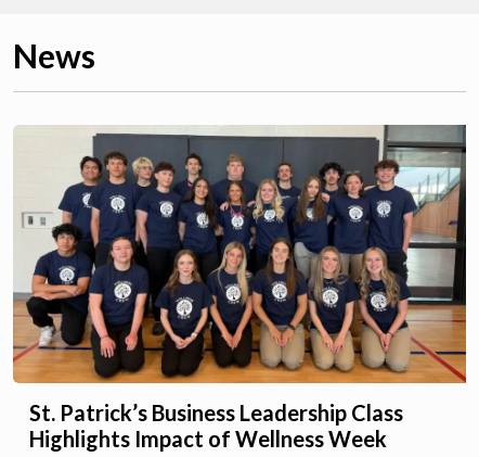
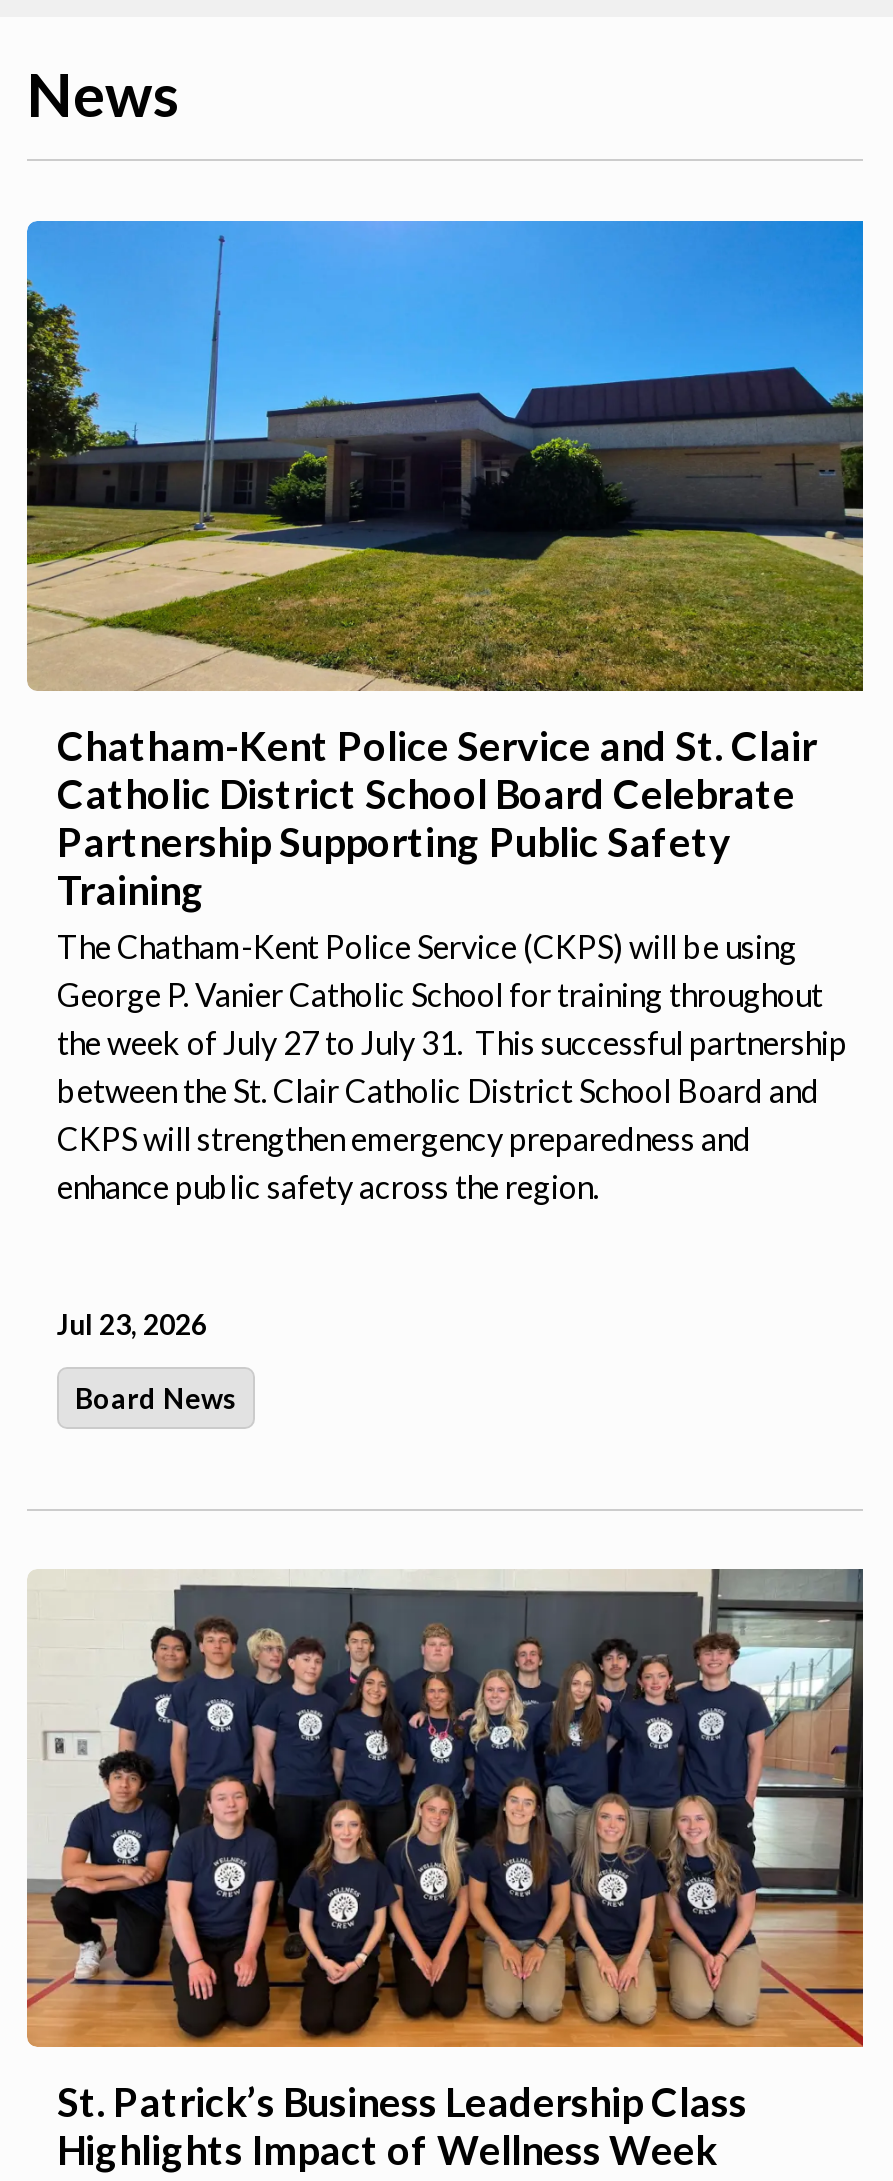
+ [image]
+ Chatham-Kent Police Service and St. Clair
+ Catholic District School Board Celebrate
+ Partnership Supporting Public Safety
+ Training
+ The Chatham-Kent Police Service (CKPS) will be using
+ George P. Vanier Catholic School for training throughout
+ the week of July 27 to July 31. This successful partnership
+ between the St. Clair Catholic District School Board and
+ CKPS will strengthen emergency preparedness and
+ enhance public safety across the region.

+ Jul 23, 2026
+ Board News
